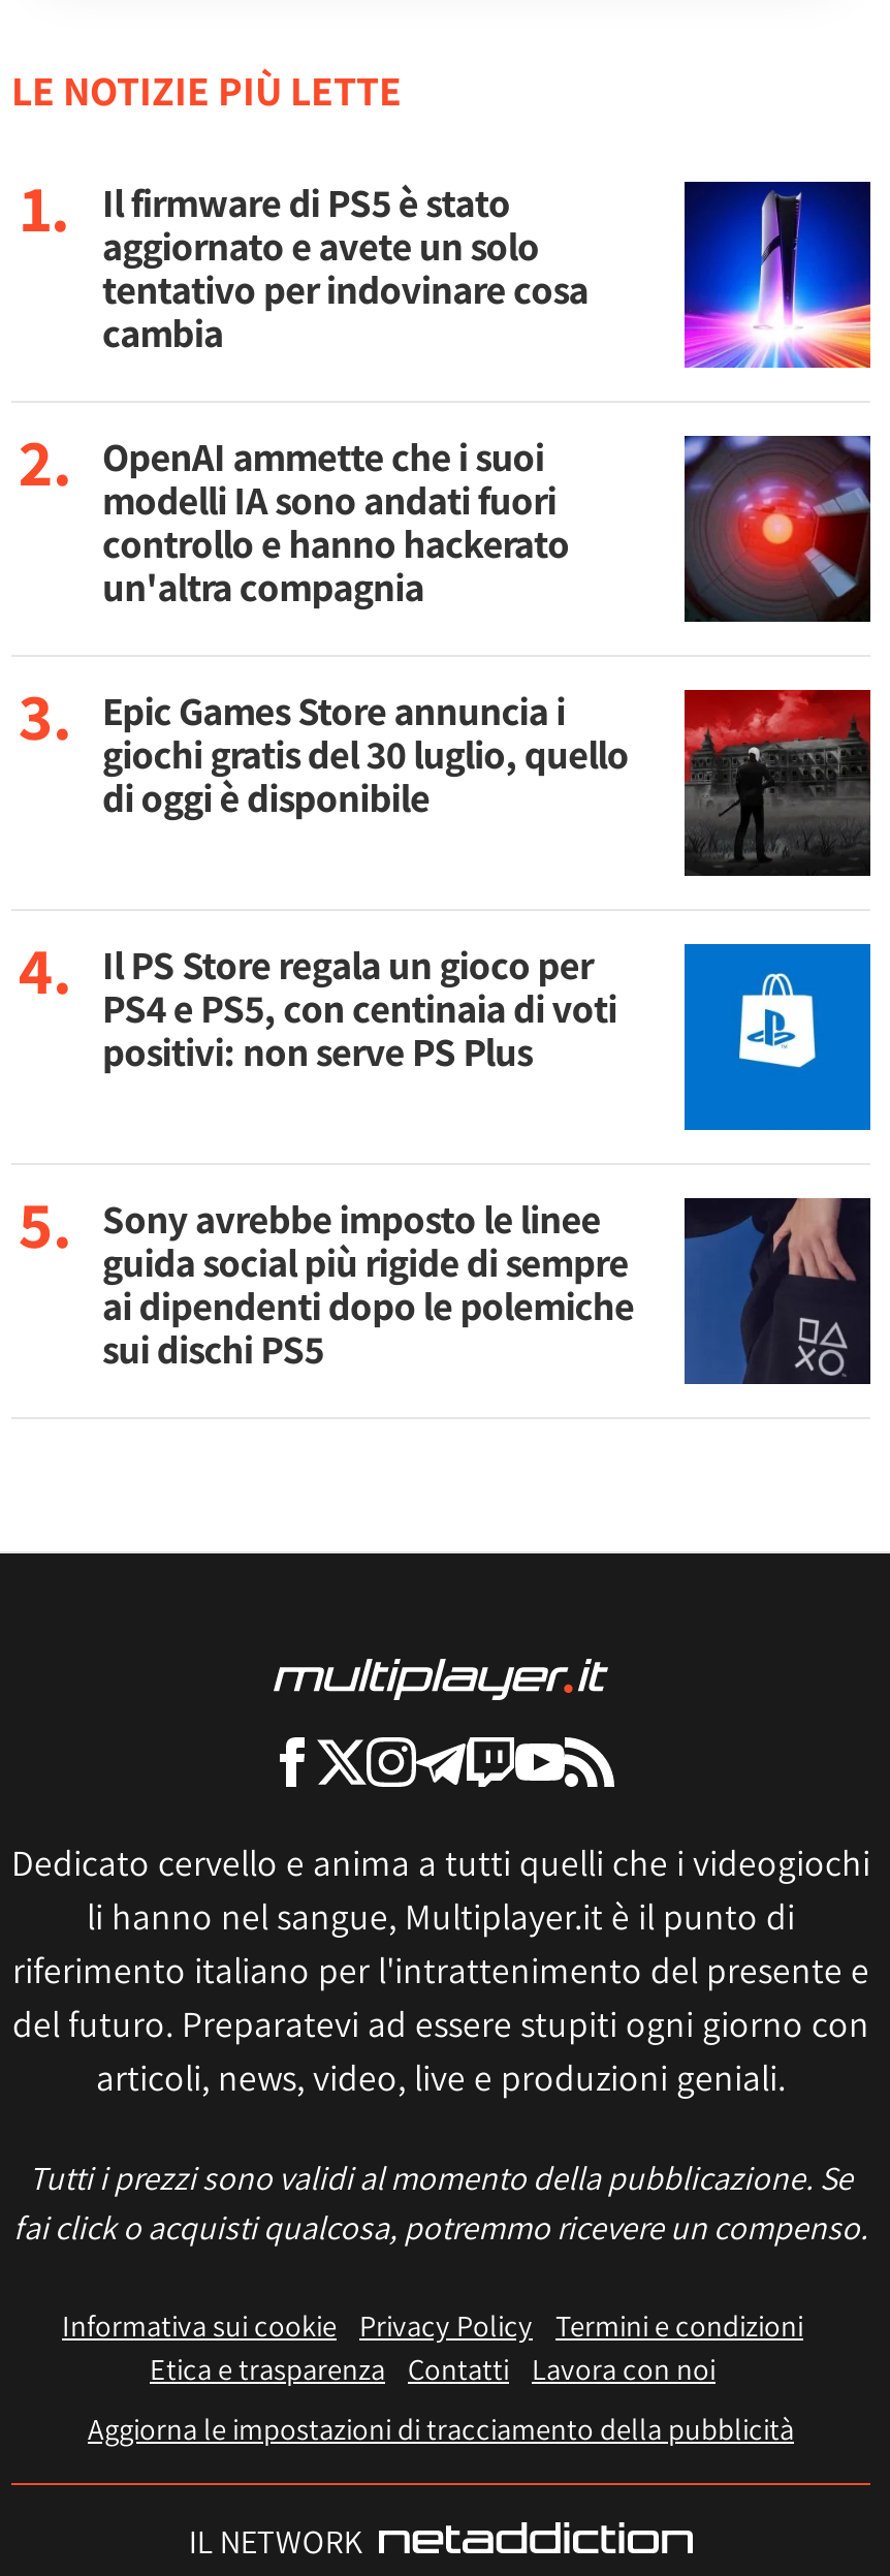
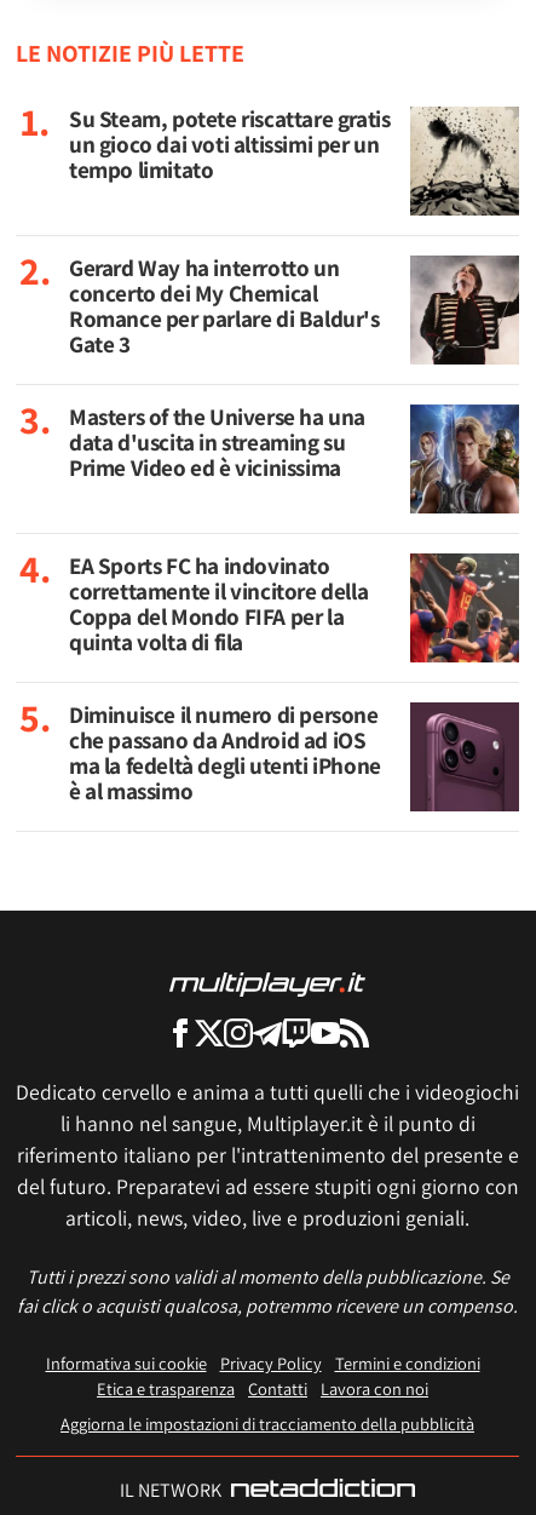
- Il firmware di PS5 è stato
- aggiornato e avete un solo
- tentativo per indovinare cosa
- cambia
+ Su Steam, potete riscattare gratis
+ un gioco dai voti altissimi per un
+ tempo limitato

- [image]
+ [image]

- OpenAI ammette che i suoi
- modelli IA sono andati fuori
- controllo e hanno hackerato
- un'altra compagnia
+ Gerard Way ha interrotto un
+ concerto dei My Chemical
+ Romance per parlare di Baldur's
+ Gate 3

- [image]
+ [image]

- [image]
- Epic Games Store annuncia i
- giochi gratis del 30 luglio, quello
- di oggi è disponibile
+ [image]
+ Masters of the Universe ha una
+ data d'uscita in streaming su
+ Prime Video ed è vicinissima

- [image]
- Il PS Store regala un gioco per
- PS4 e PS5, con centinaia di voti
- positivi: non serve PS Plus
+ [image]
+ EA Sports FC ha indovinato
+ correttamente il vincitore della
+ Coppa del Mondo FIFA per la
+ quinta volta di fila

- [image]
- Sony avrebbe imposto le linee
- guida social più rigide di sempre
- ai dipendenti dopo le polemiche
- sui dischi PS5
+ [image]
+ Diminuisce il numero di persone
+ che passano da Android ad iOS
+ ma la fedeltà degli utenti iPhone
+ è al massimo
